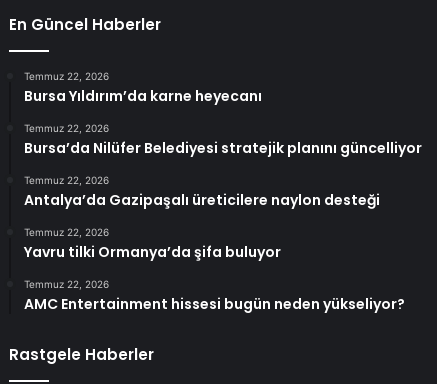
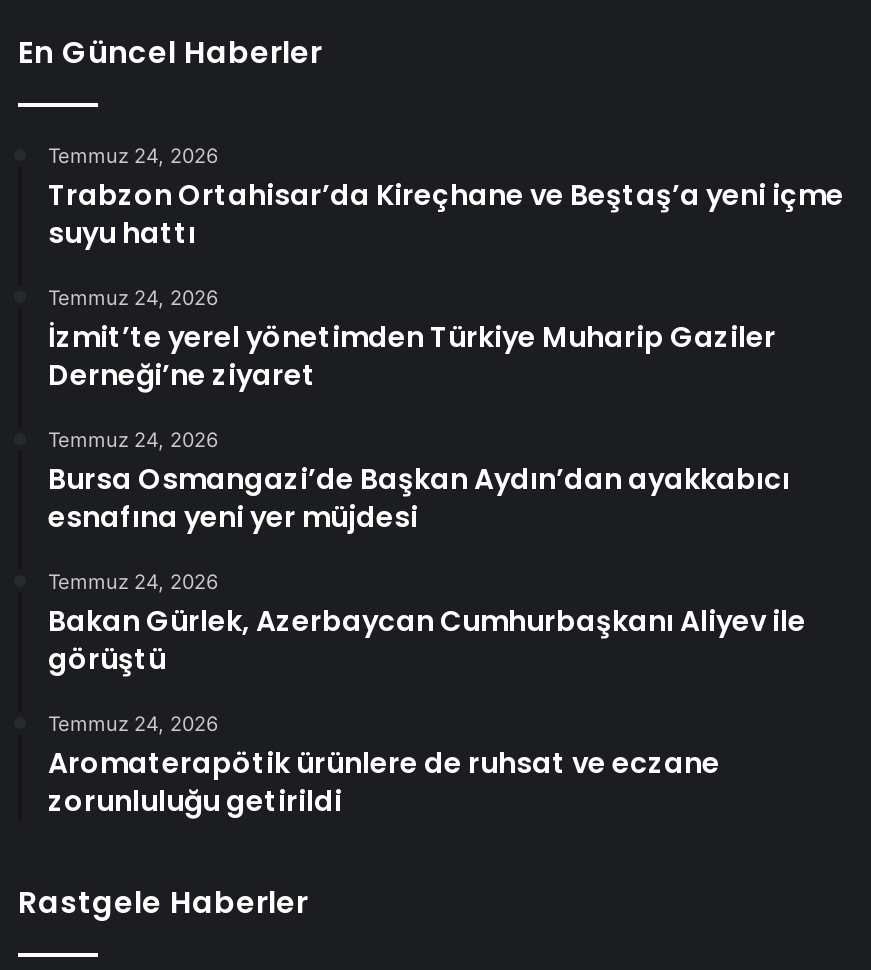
- Temmuz 22, 2026
- Bursa Yıldırım’da karne heyecanı
+ Temmuz 24, 2026
+ Trabzon Ortahisar’da Kireçhane ve Beştaş’a yeni içme
+ suyu hattı

- Temmuz 22, 2026
- Bursa’da Nilüfer Belediyesi stratejik planını güncelliyor
+ Temmuz 24, 2026
+ İzmit’te yerel yönetimden Türkiye Muharip Gaziler
+ Derneği’ne ziyaret

- Temmuz 22, 2026
- Antalya’da Gazipaşalı üreticilere naylon desteği
+ Temmuz 24, 2026
+ Bursa Osmangazi’de Başkan Aydın’dan ayakkabıcı
+ esnafına yeni yer müjdesi

- Temmuz 22, 2026
- Yavru tilki Ormanya’da şifa buluyor
+ Temmuz 24, 2026
+ Bakan Gürlek, Azerbaycan Cumhurbaşkanı Aliyev ile
+ görüştü

- Temmuz 22, 2026
- AMC Entertainment hissesi bugün neden yükseliyor?
+ Temmuz 24, 2026
+ Aromaterapötik ürünlere de ruhsat ve eczane
+ zorunluluğu getirildi
